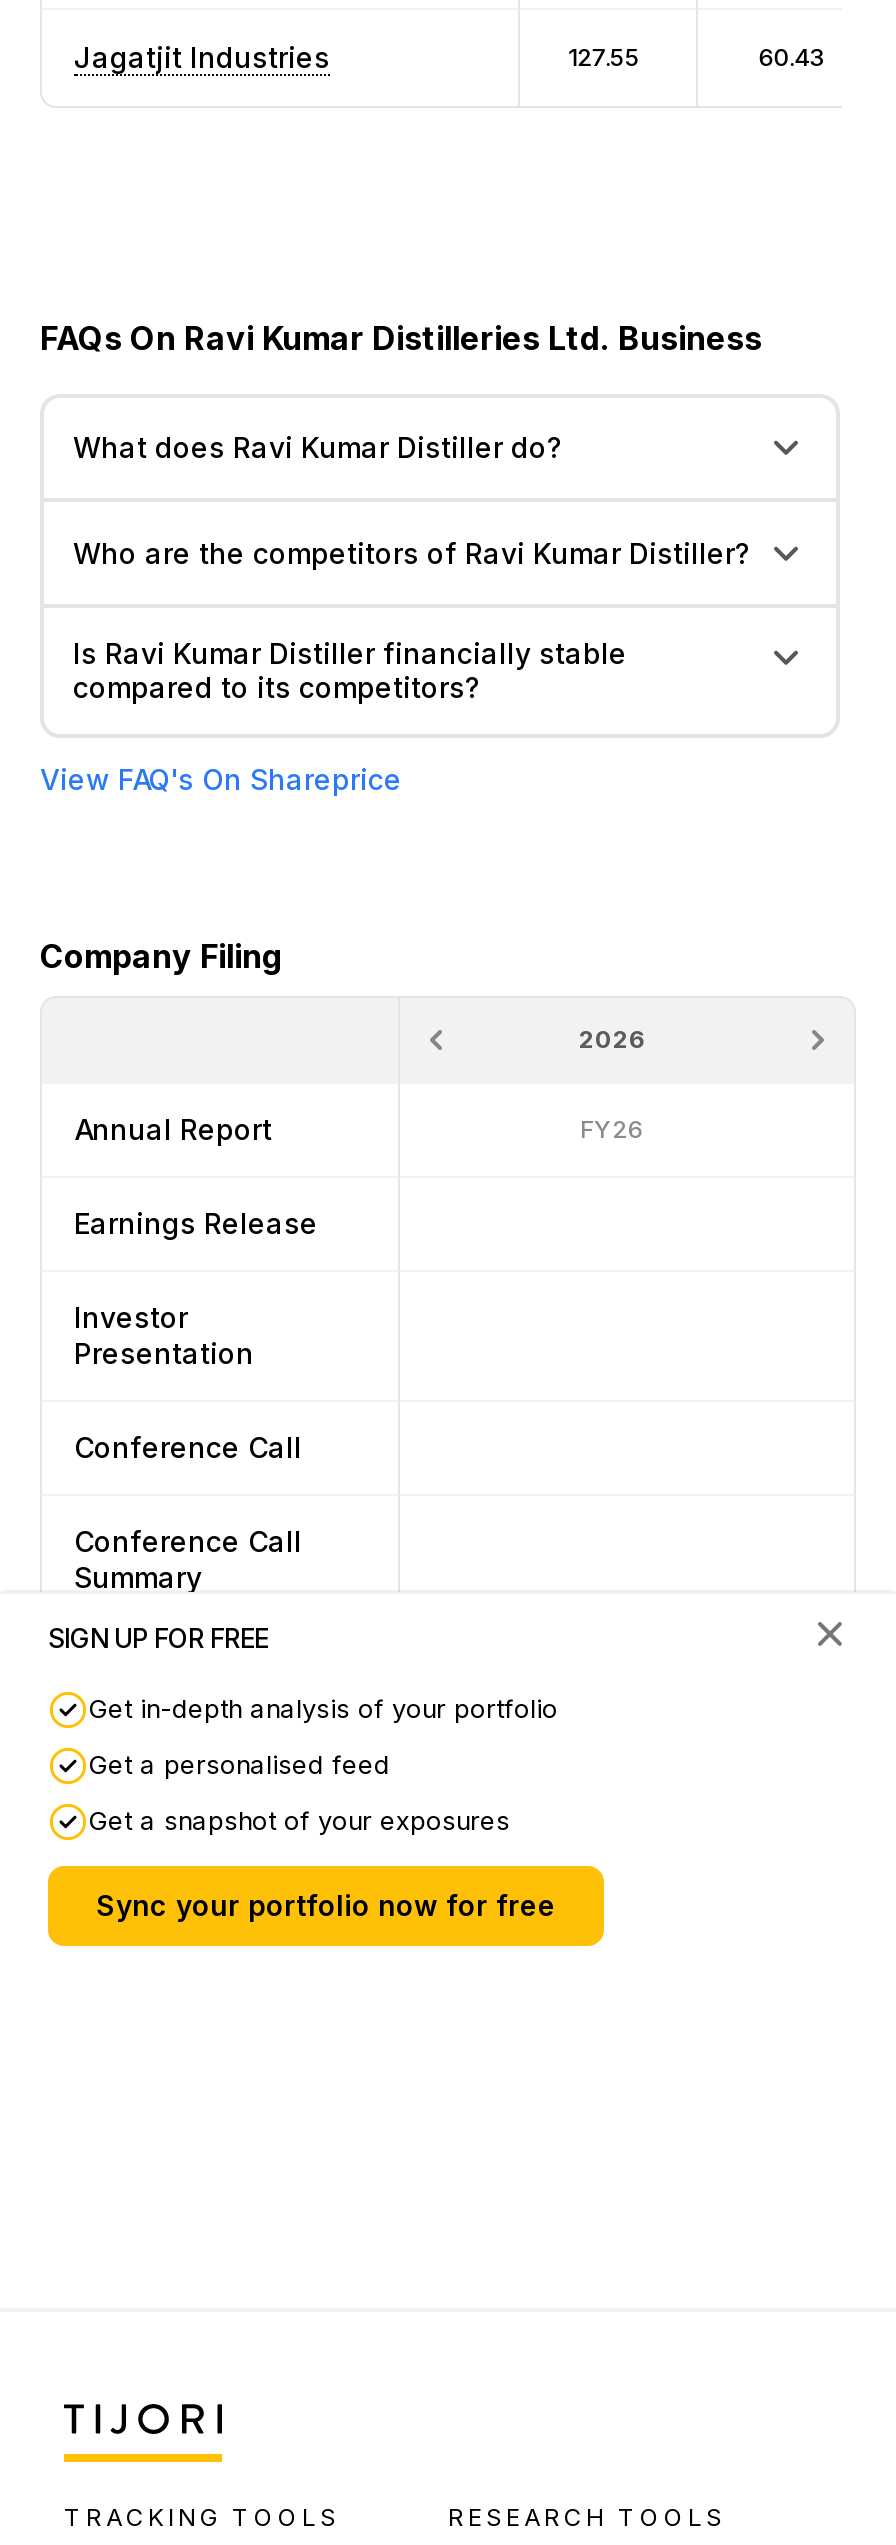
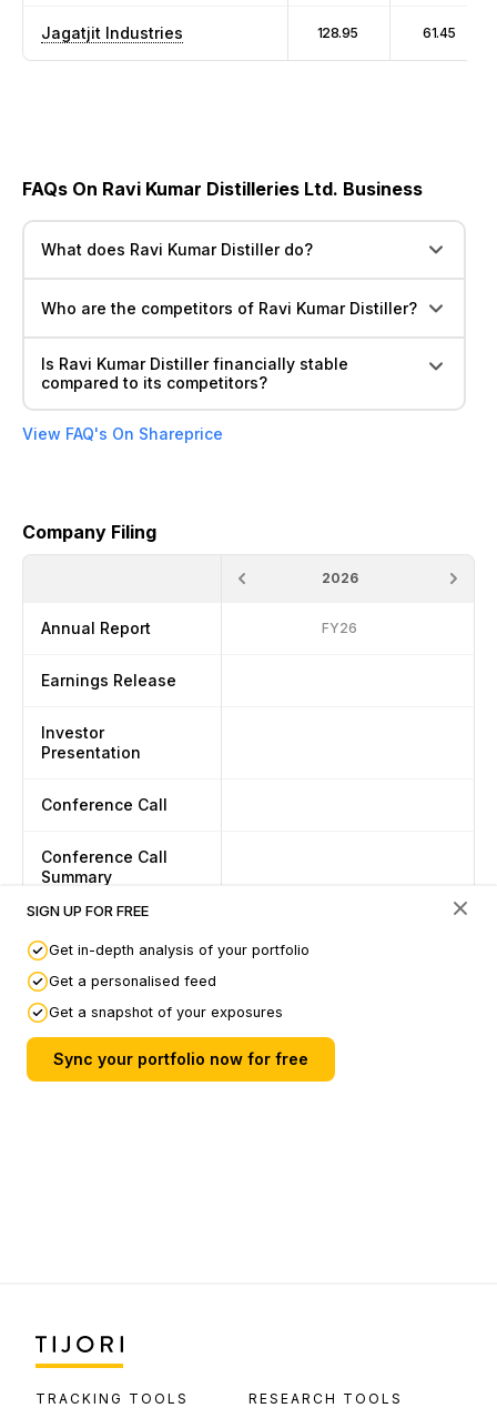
- 127.55
+ 128.95

- 60.43
+ 61.45
